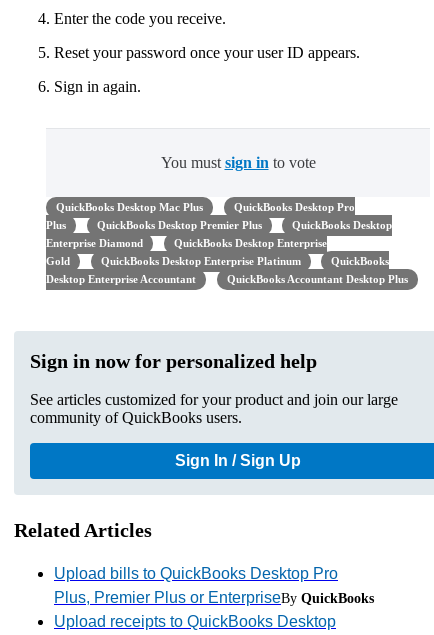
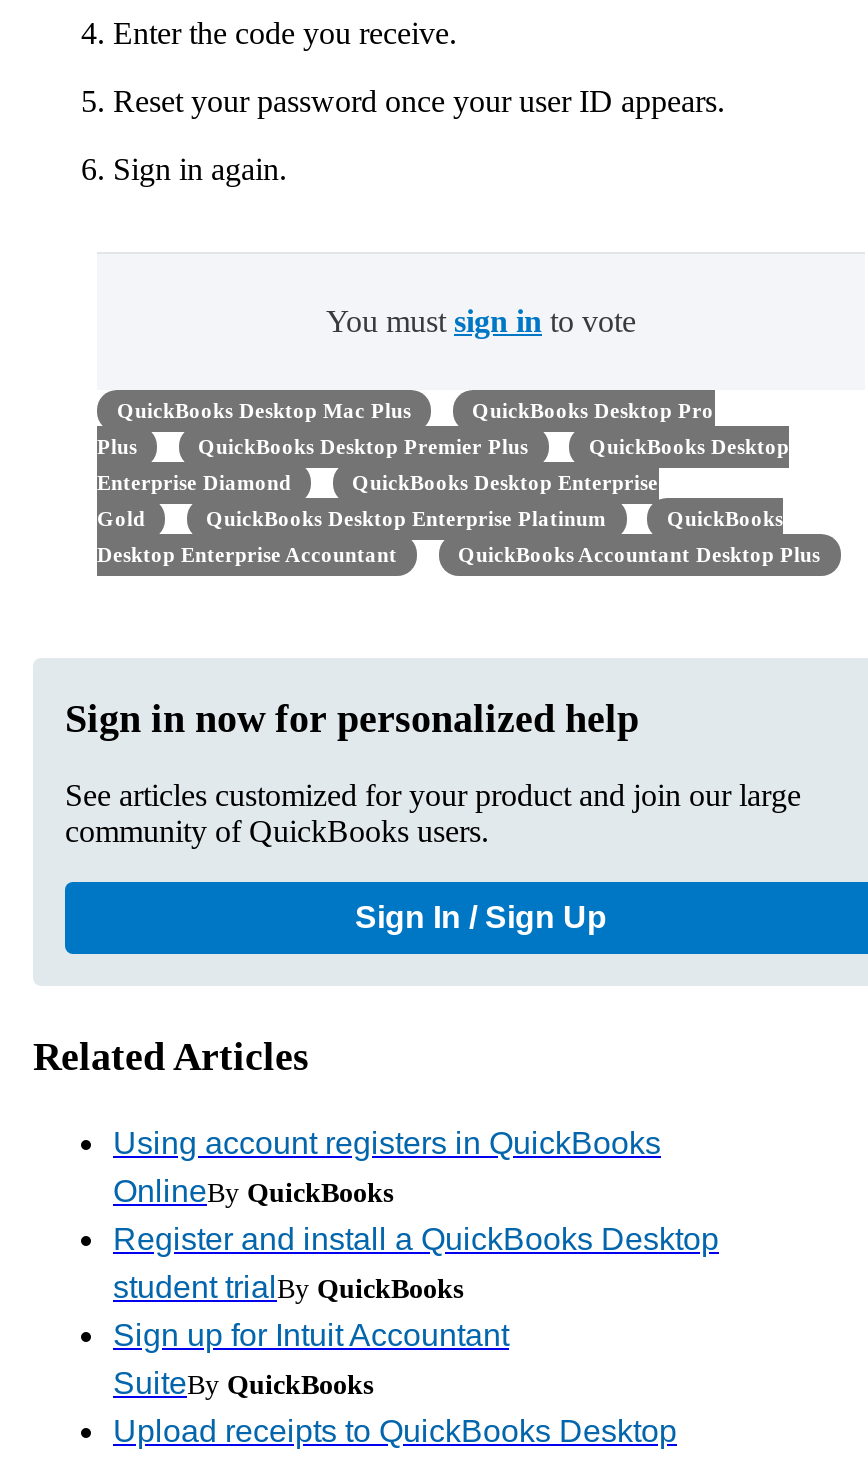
- Upload bills to QuickBooks Desktop Pro
- Plus, Premier Plus or EnterpriseBy QuickBooks
+ Using account registers in QuickBooks
+ OnlineBy QuickBooks
+ Register and install a QuickBooks Desktop
+ student trialBy QuickBooks
+ Sign up for Intuit Accountant
+ SuiteBy QuickBooks
